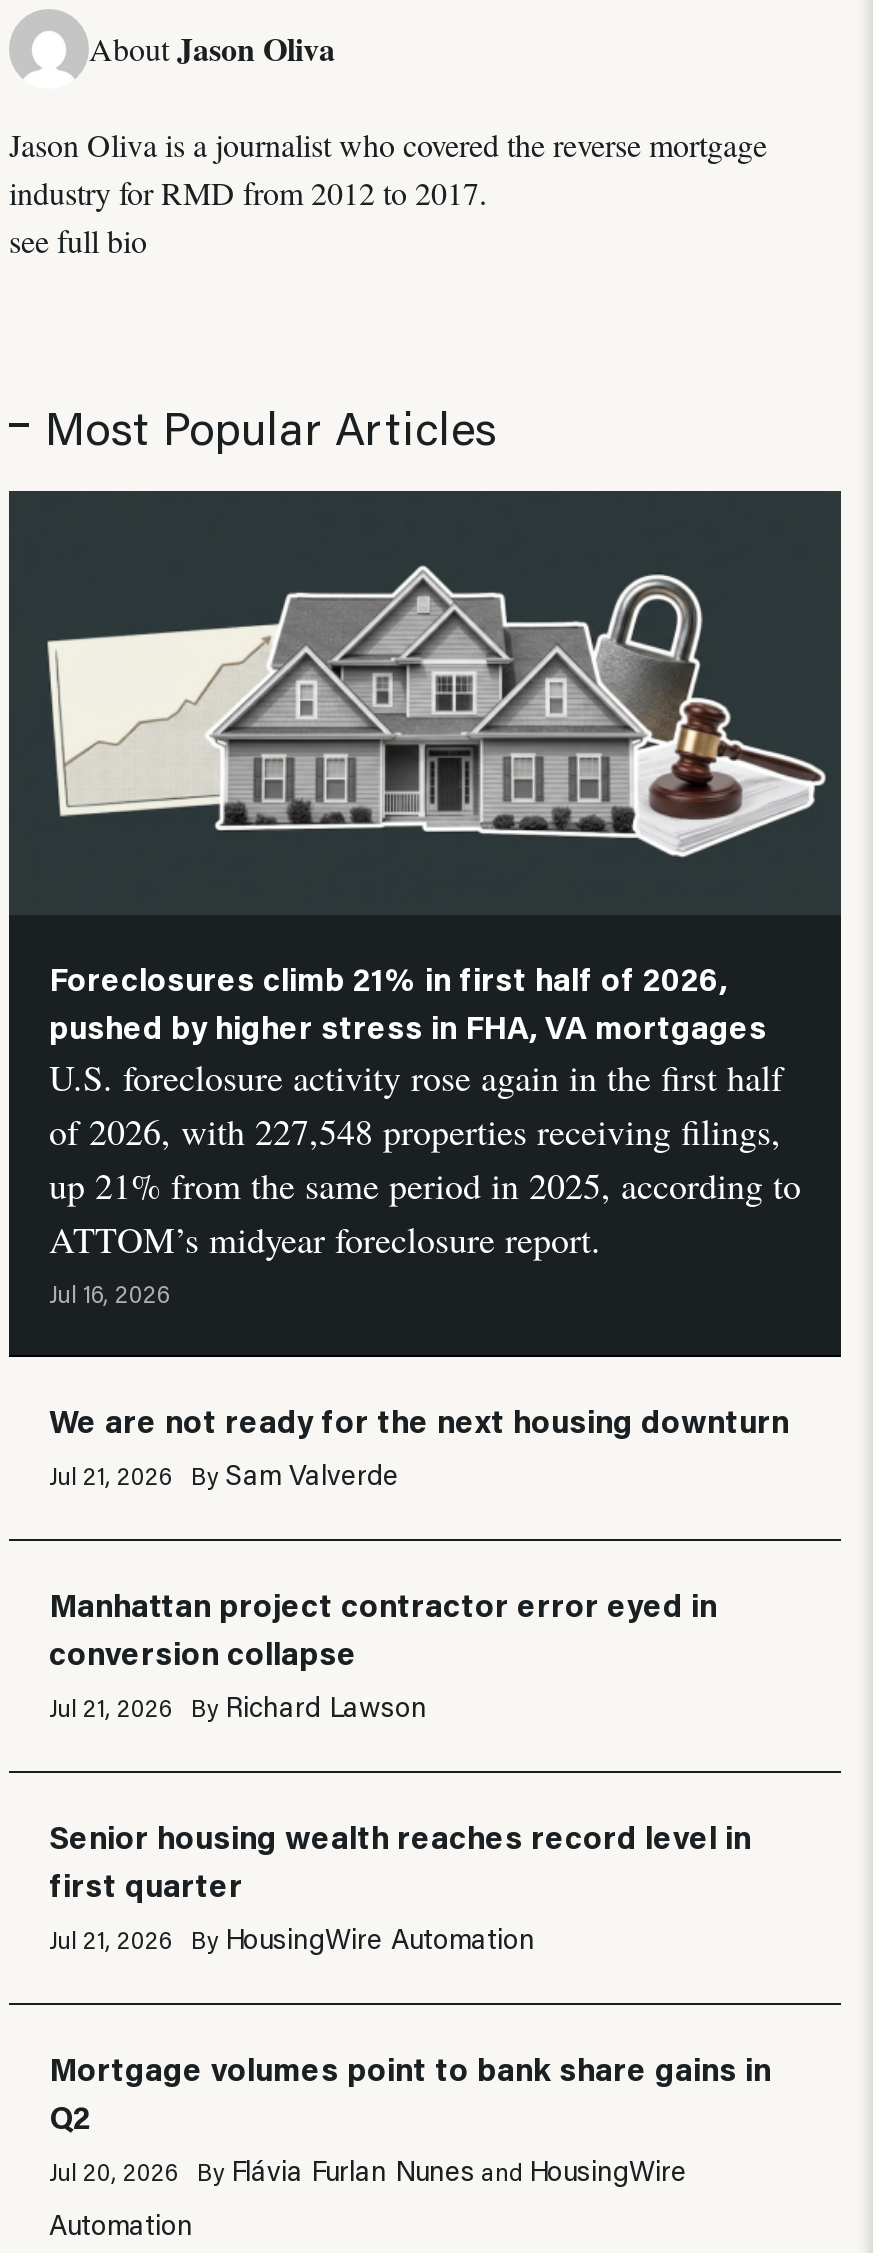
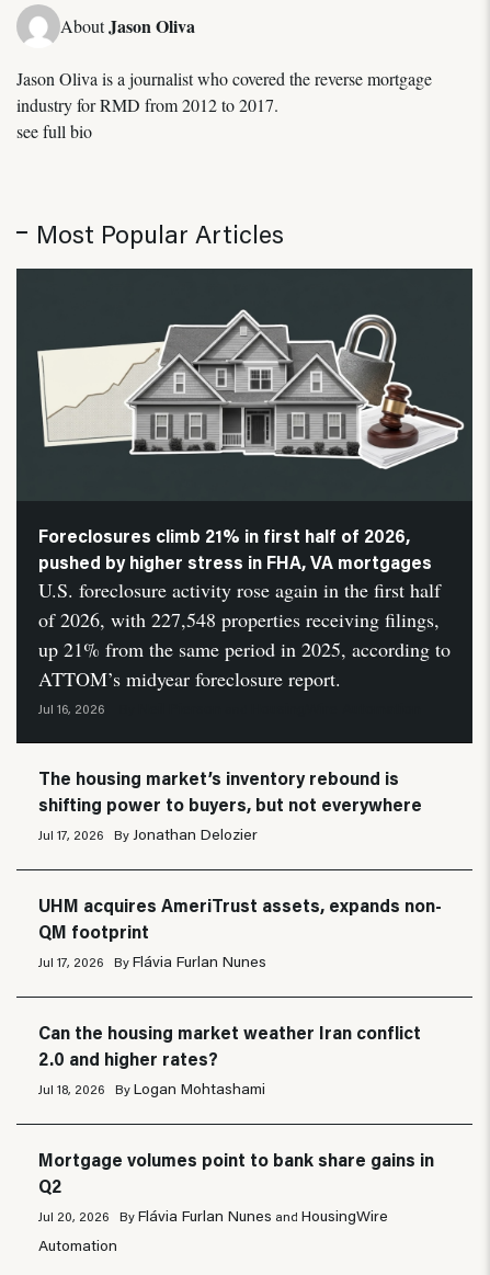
- We are not ready for the next housing downturn
- Jul 21, 2026
- By Sam Valverde
+ The housing market’s inventory rebound is
+ shifting power to buyers, but not everywhere
+ Jul 17, 2026
+ By Jonathan Delozier

- Manhattan project contractor error eyed in
- conversion collapse
- Jul 21, 2026
- By Richard Lawson
+ UHM acquires AmeriTrust assets, expands non-
+ QM footprint
+ Jul 17, 2026
+ By Flávia Furlan Nunes

- Senior housing wealth reaches record level in
- first quarter
- Jul 21, 2026
- By HousingWire Automation
+ Can the housing market weather Iran conflict
+ 2.0 and higher rates?
+ Jul 18, 2026
+ By Logan Mohtashami
